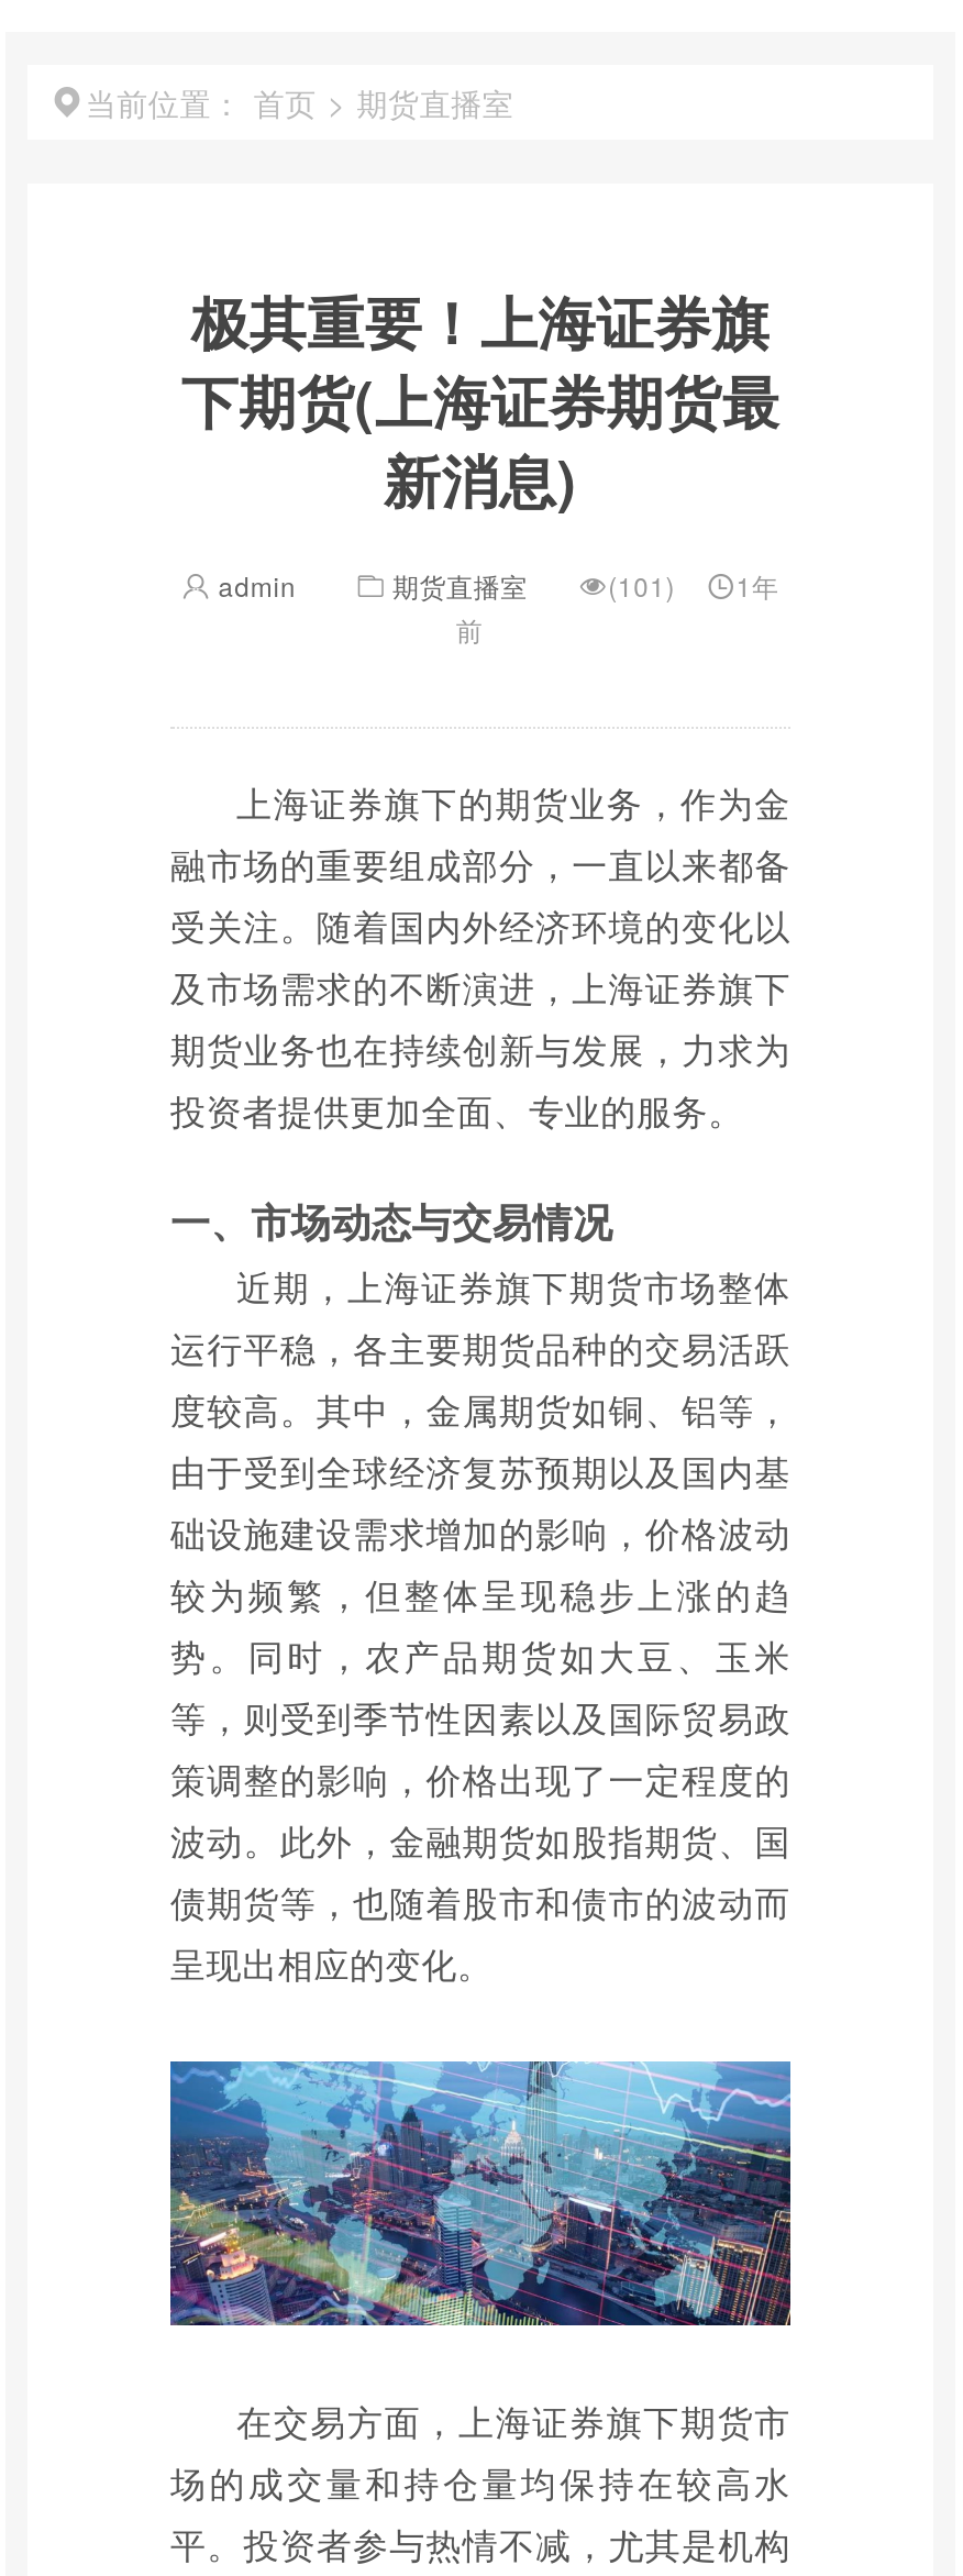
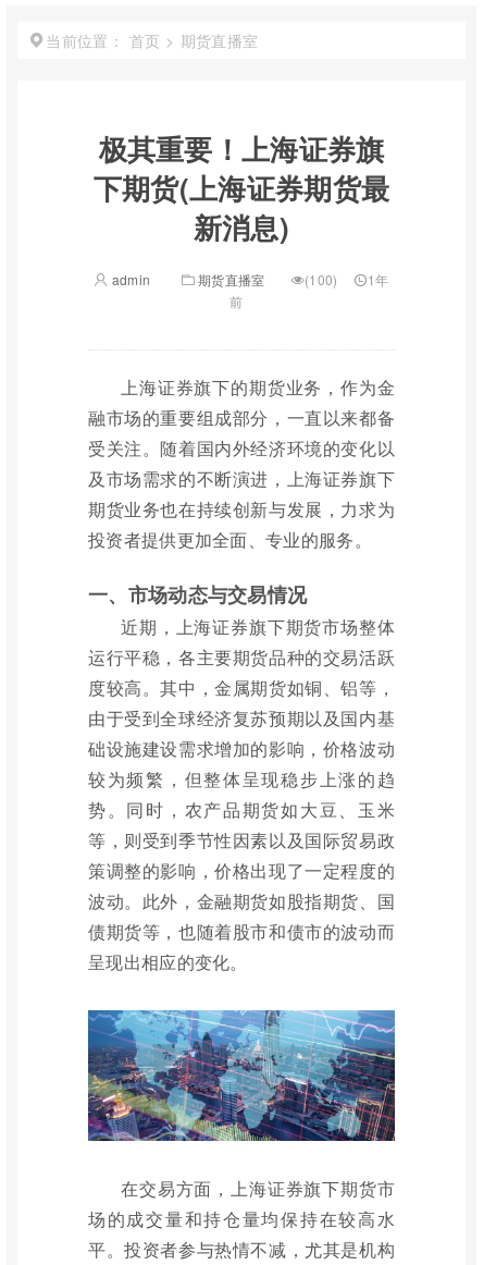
- (101) 1年
+ (100) 1年
